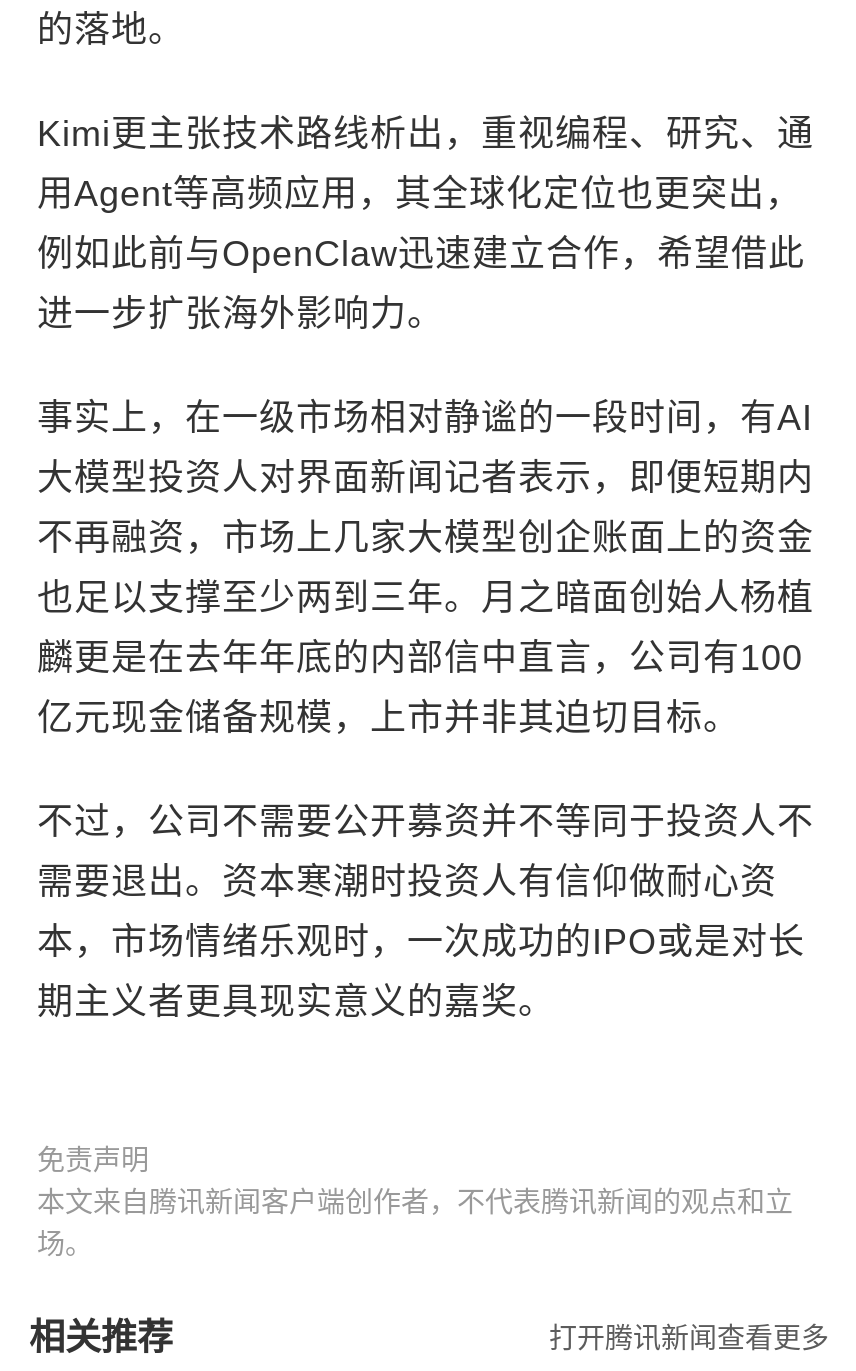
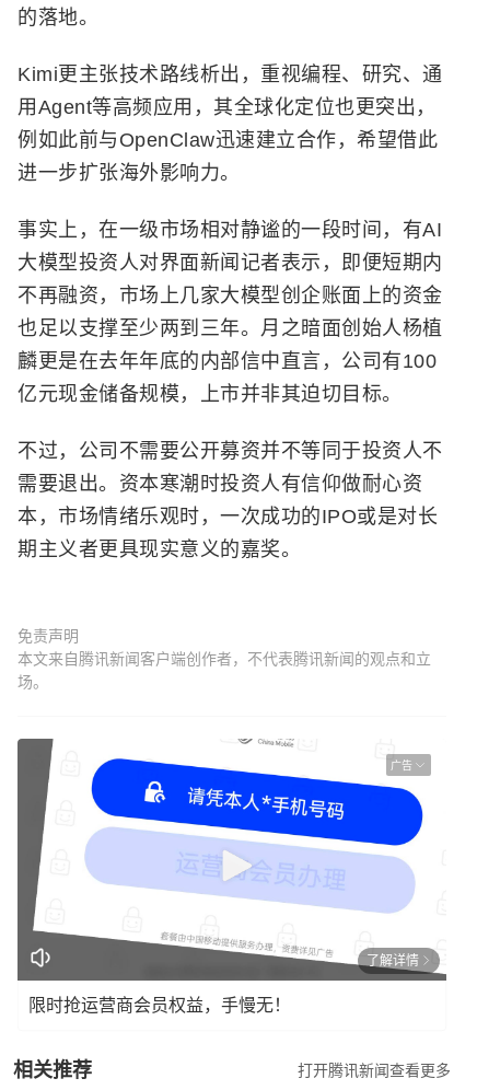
+ [image]
+ 广告

+ 了解详情
+ 限时抢运营商会员权益，手慢无！
